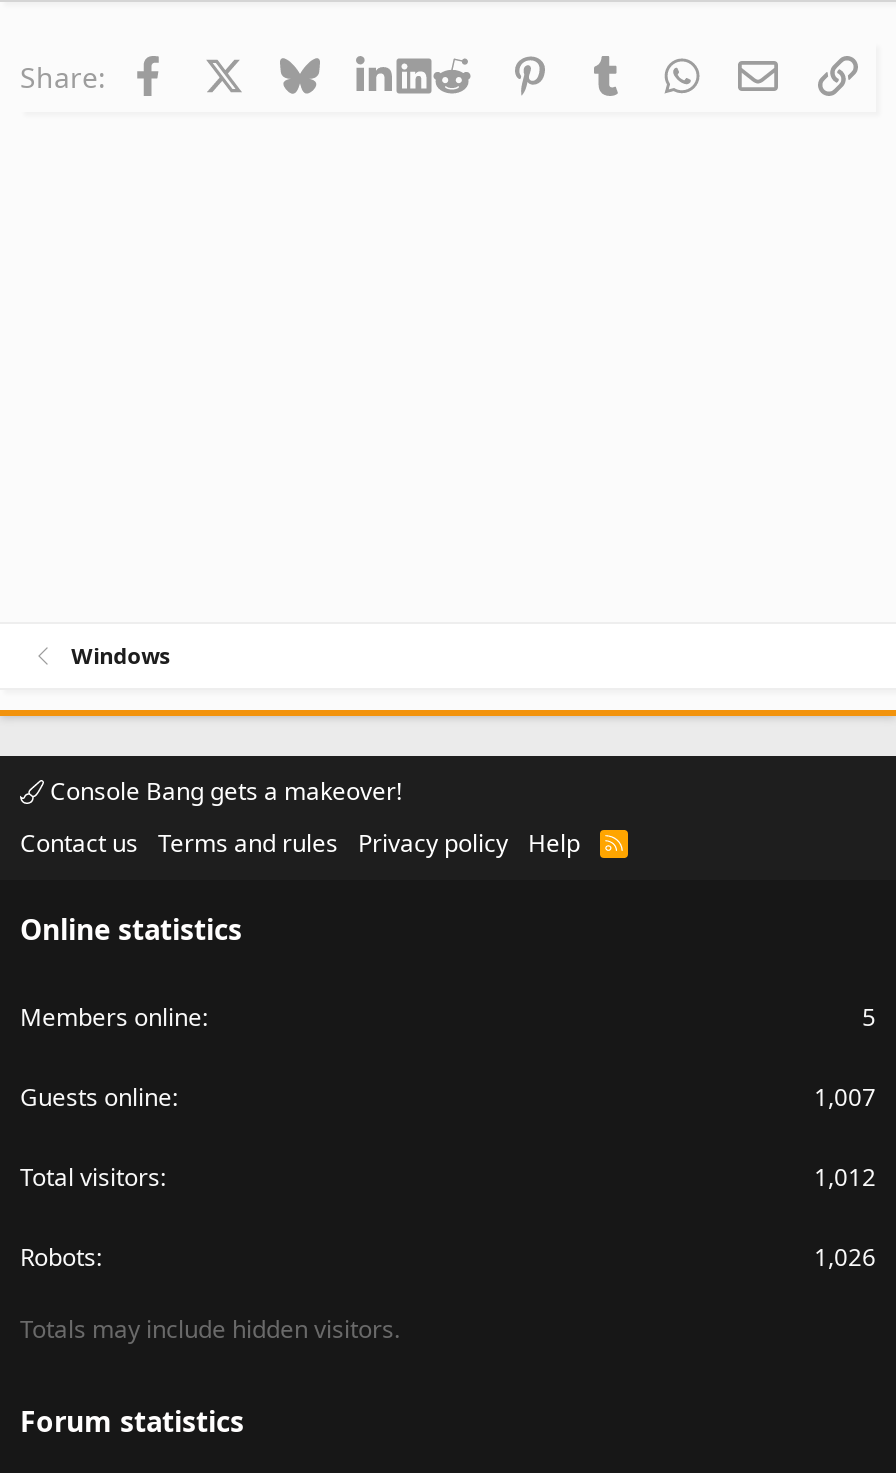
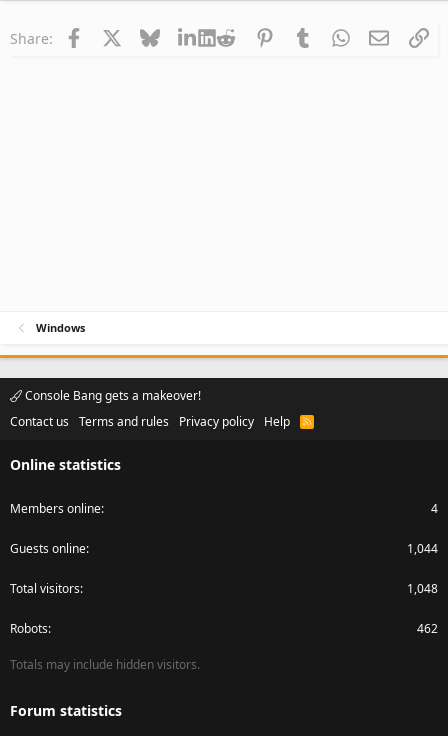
- 5
+ 4

- 1,007
+ 1,044

- 1,012
+ 1,048

- 1,026
+ 462
